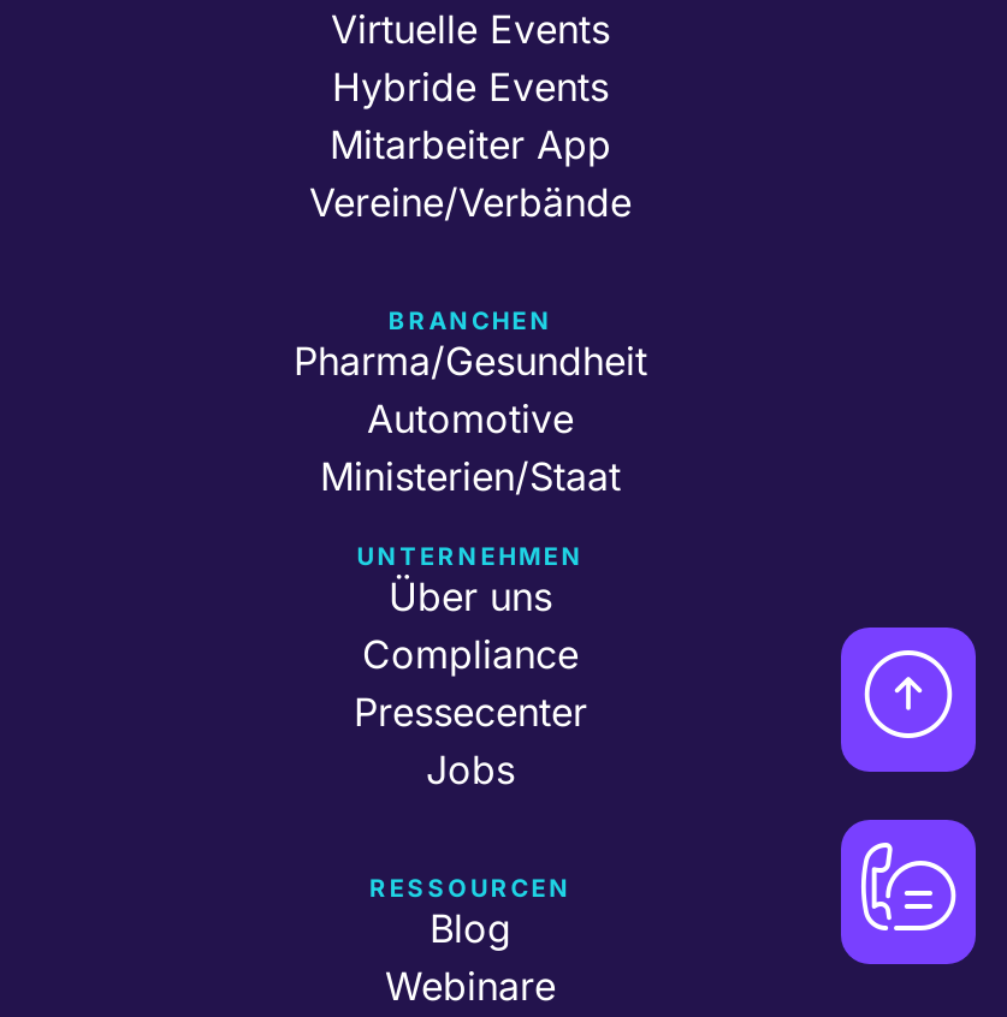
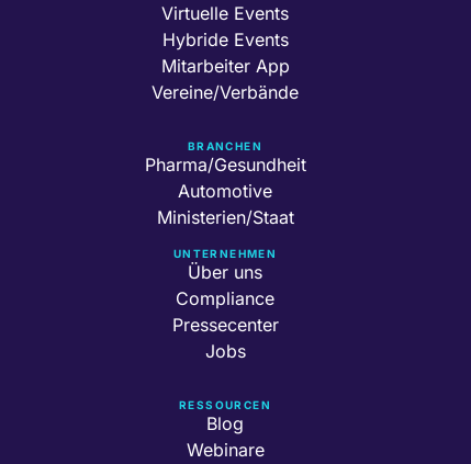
- [image]

- [image]
